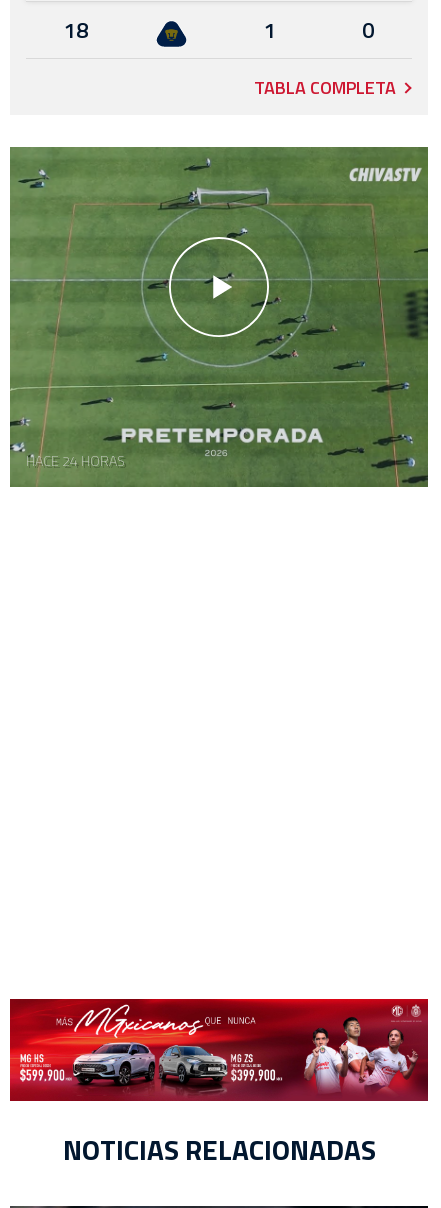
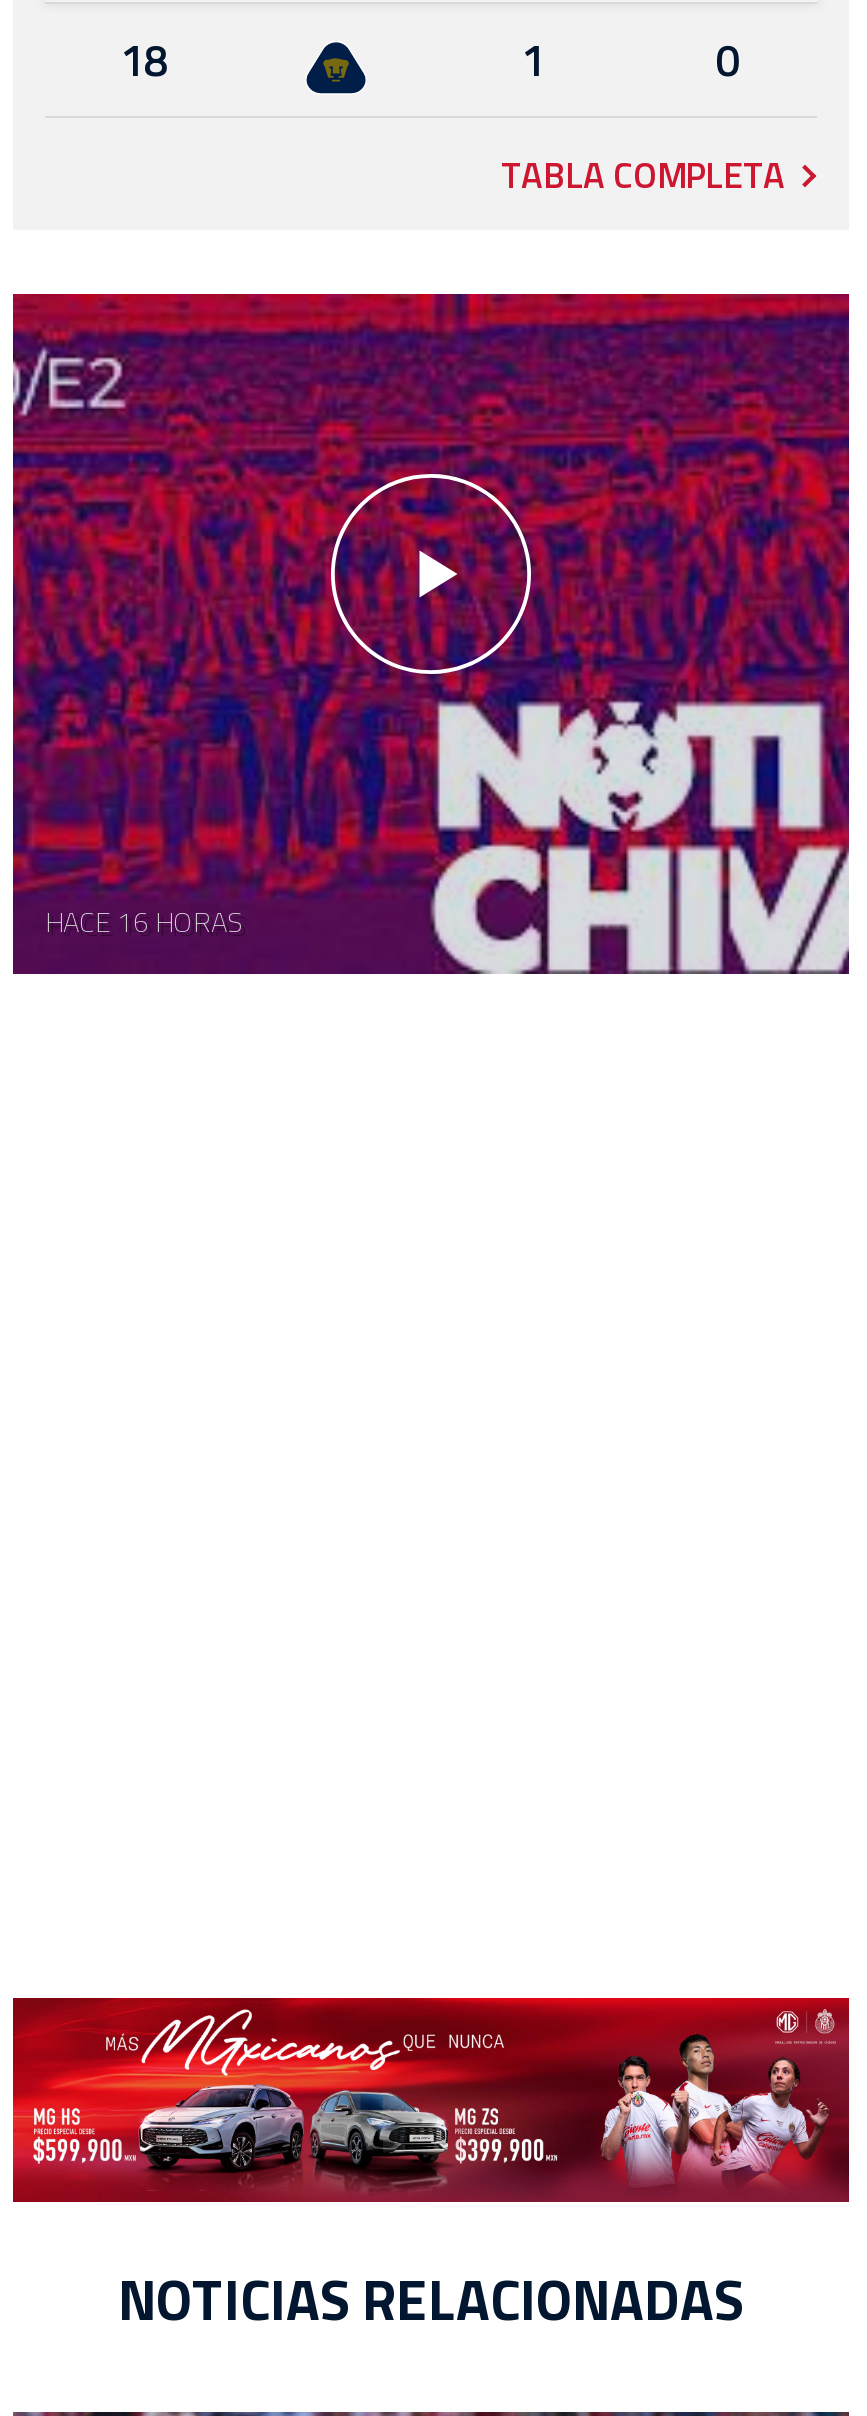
- [image]
- HACE 24 HORAS
+ [image]
+ HACE 16 HORAS
